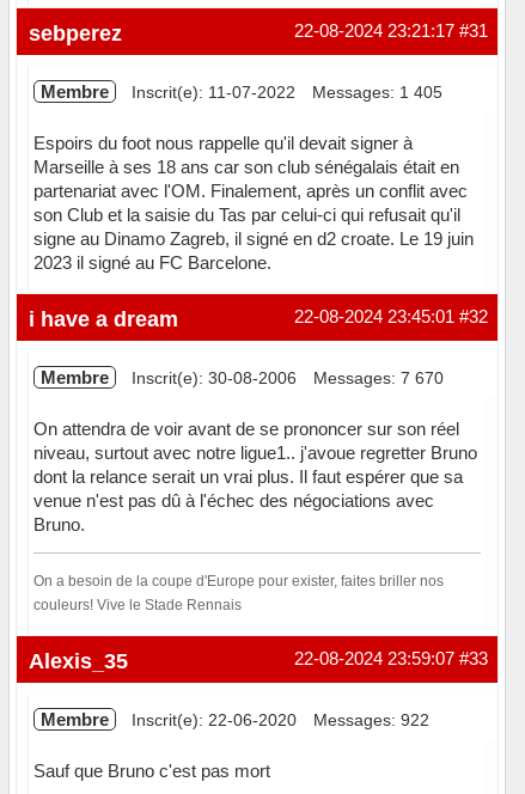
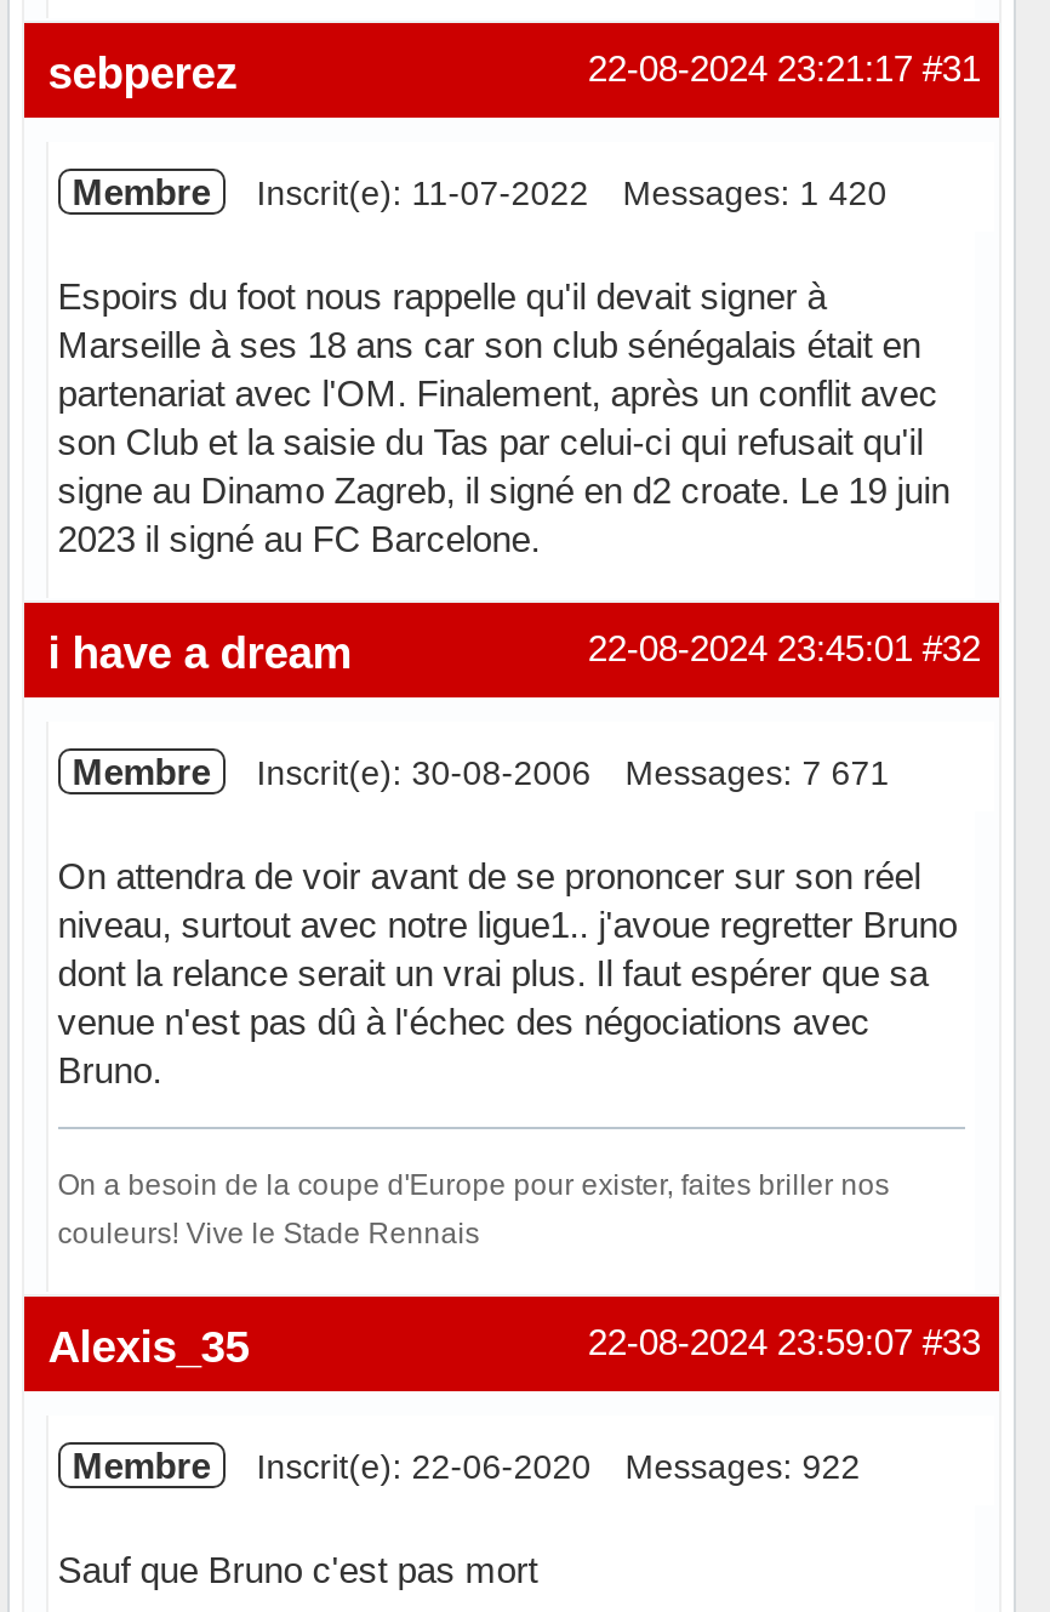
- Membre Inscrit(e): 11-07-2022 Messages: 1 405
+ Membre Inscrit(e): 11-07-2022 Messages: 1 420

- Membre Inscrit(e): 30-08-2006 Messages: 7 670
+ Membre Inscrit(e): 30-08-2006 Messages: 7 671
